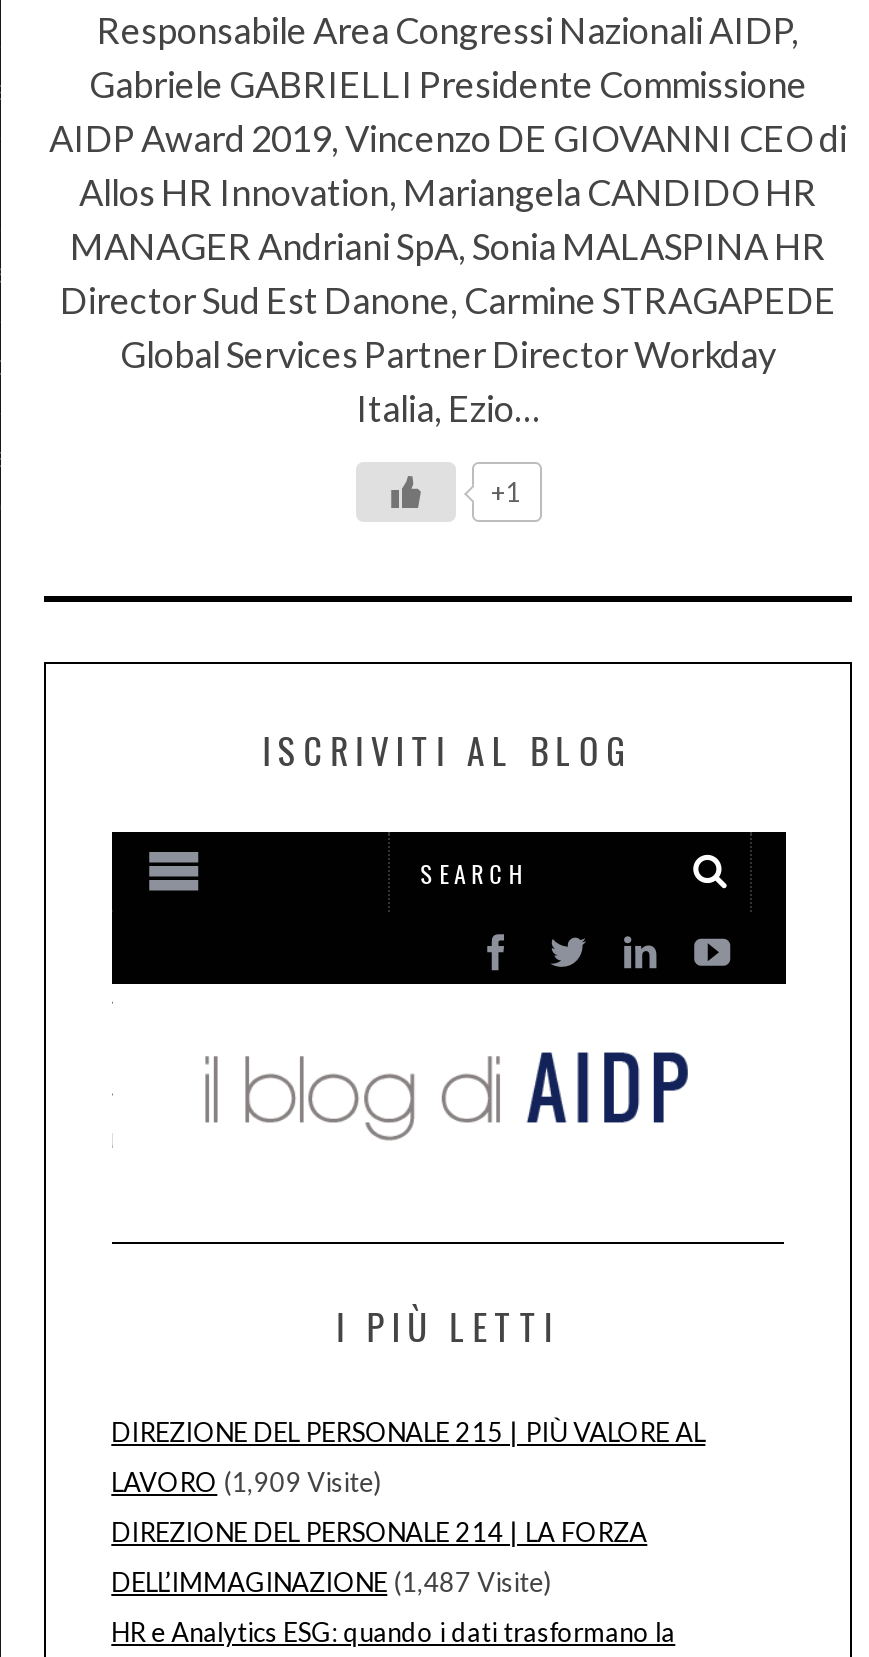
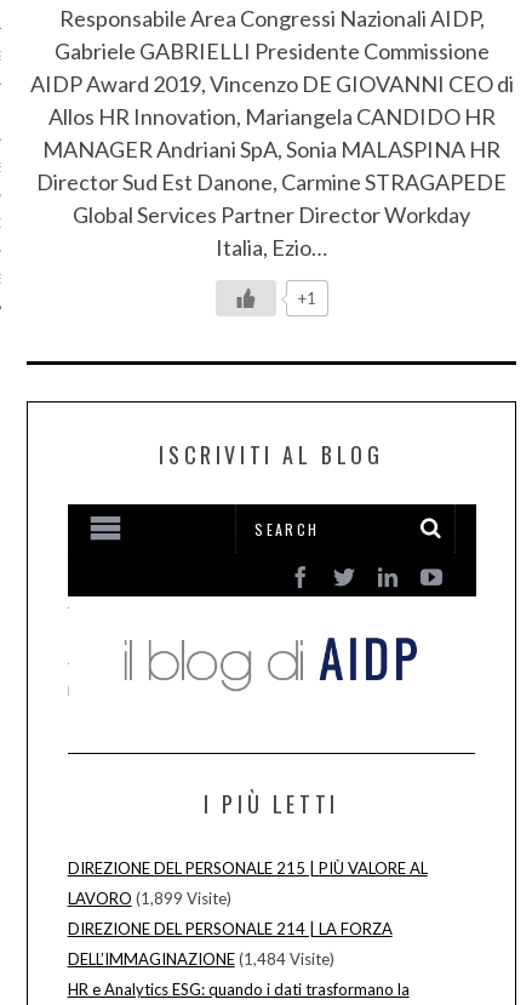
- LAVORO (1,909 Visite)
+ LAVORO (1,899 Visite)

- DELL’IMMAGINAZIONE (1,487 Visite)
+ DELL’IMMAGINAZIONE (1,484 Visite)
